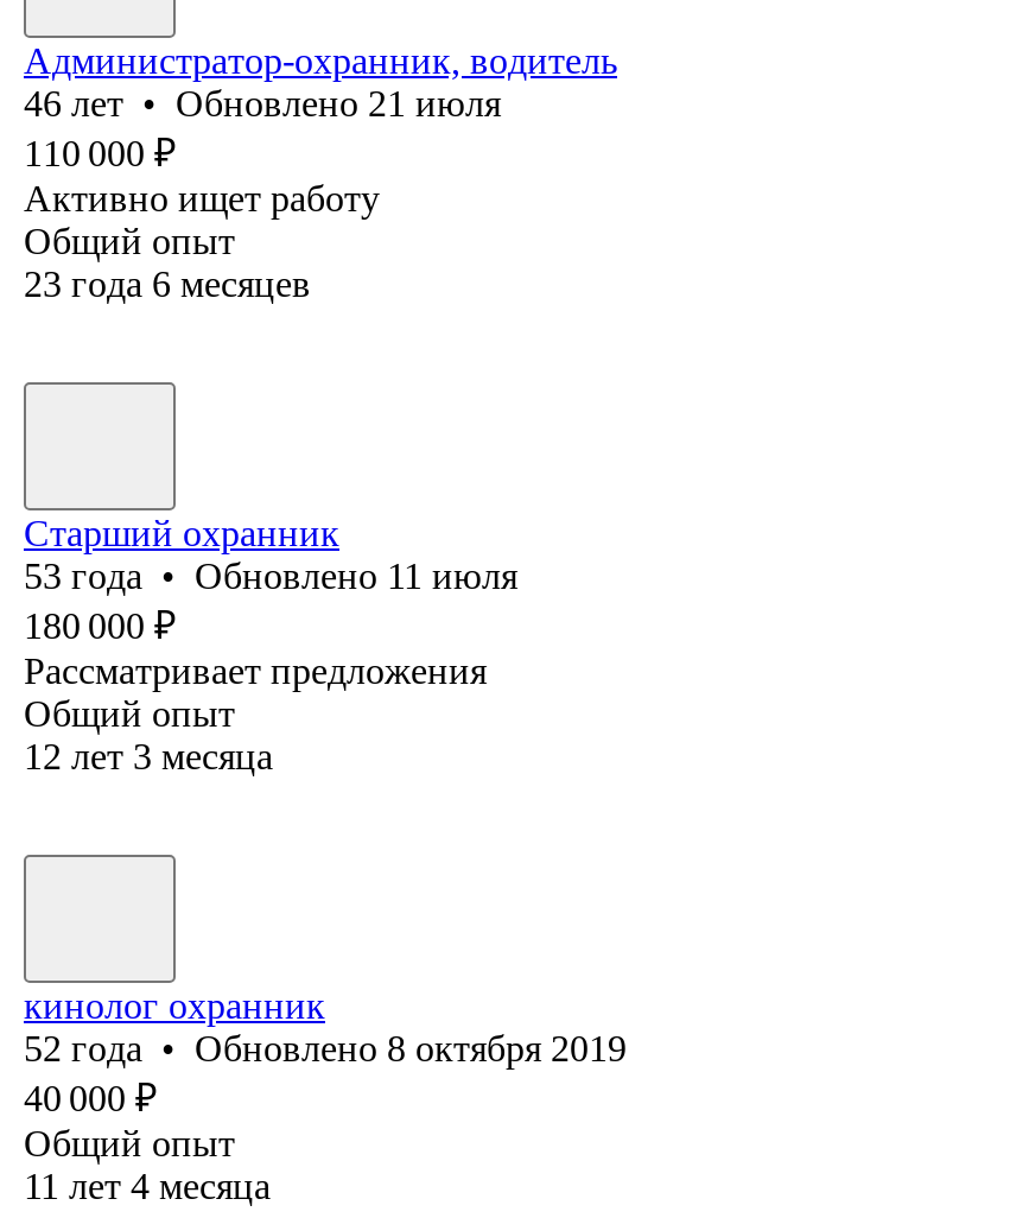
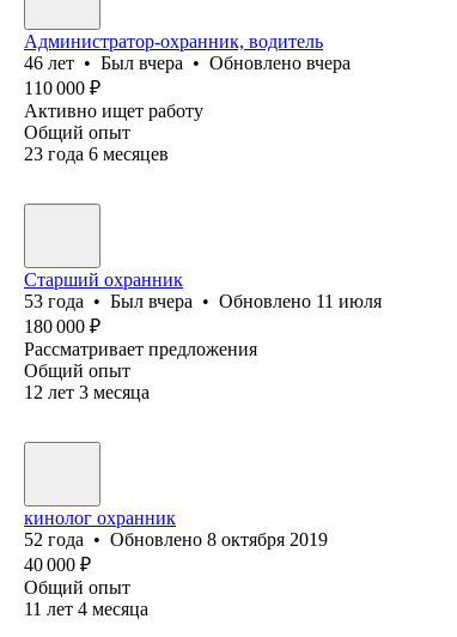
- 46 лет • Обновлено 21 июля
+ 46 лет • Был вчера • Обновлено вчера

- 53 года • Обновлено 11 июля
+ 53 года • Был вчера • Обновлено 11 июля
